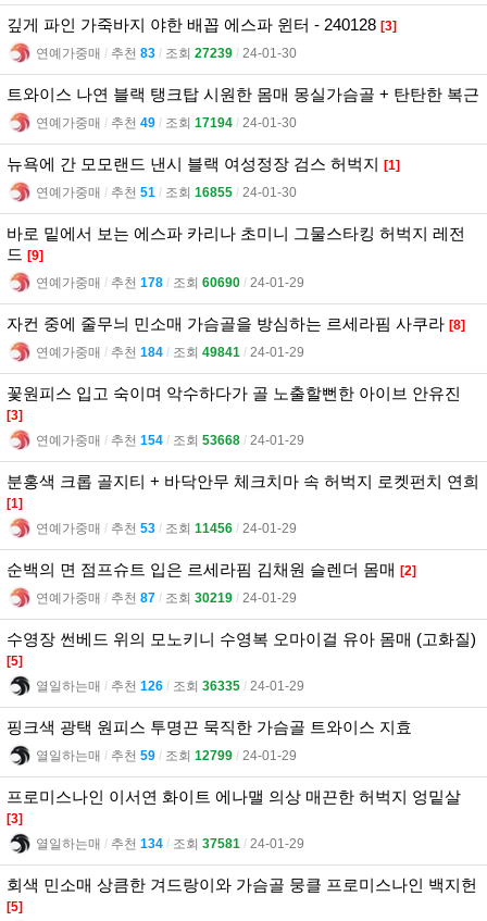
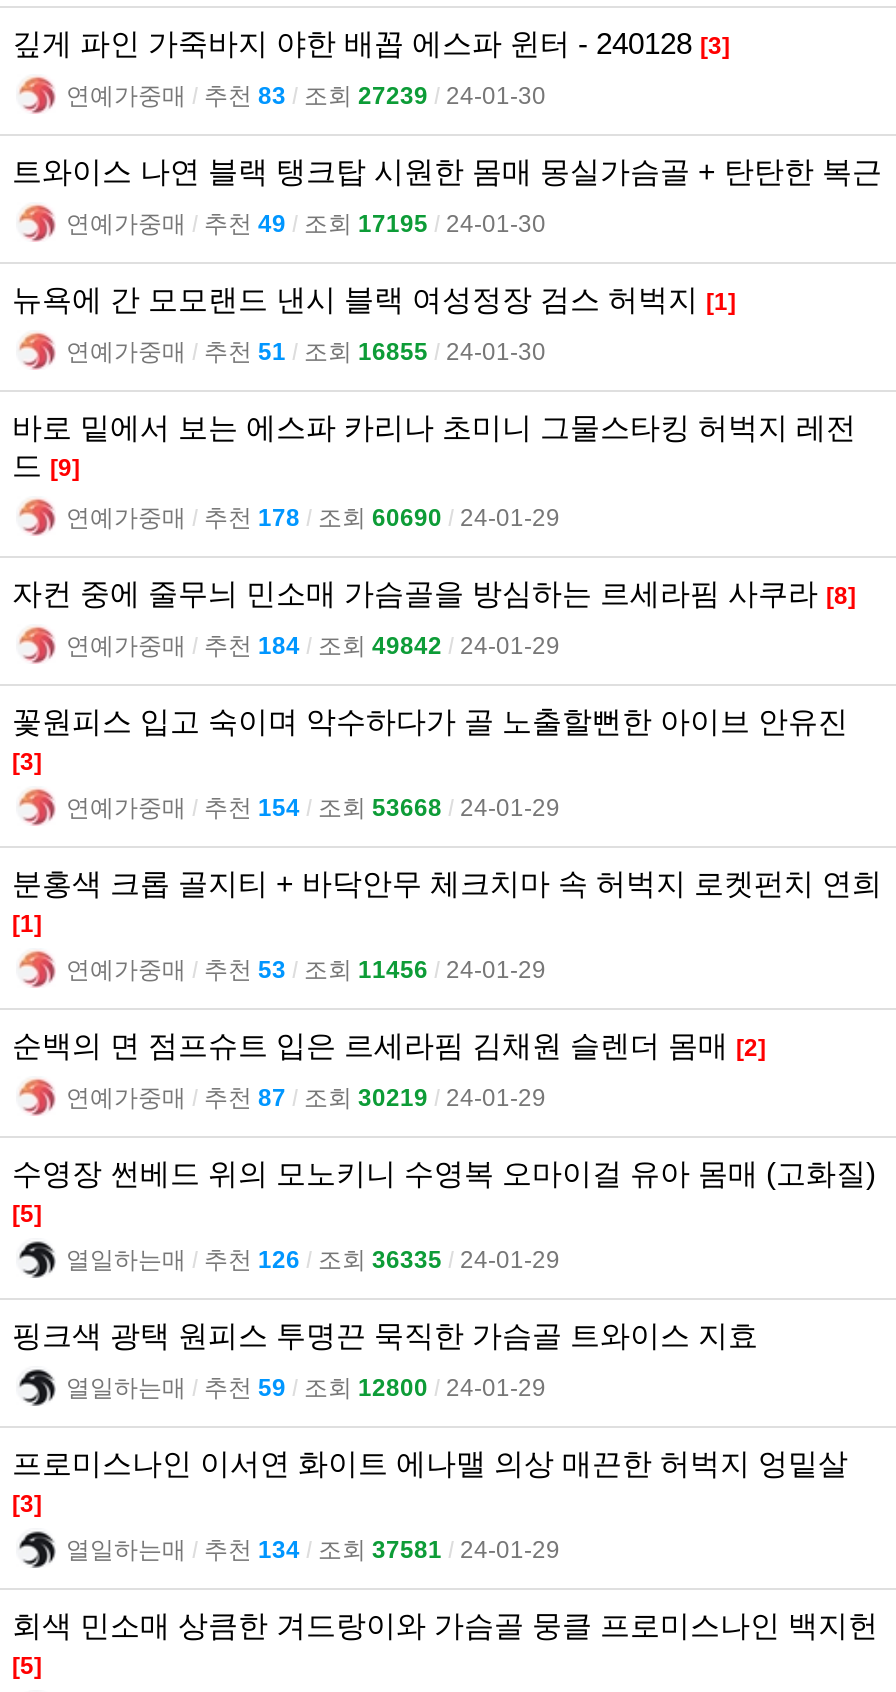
- 연예가중매 l 추천 49 l 조회 17194 l 24-01-30
+ 연예가중매 l 추천 49 l 조회 17195 l 24-01-30

- 연예가중매 l 추천 184 l 조회 49841 l 24-01-29
+ 연예가중매 l 추천 184 l 조회 49842 l 24-01-29

- 열일하는매 l 추천 59 l 조회 12799 l 24-01-29
+ 열일하는매 l 추천 59 l 조회 12800 l 24-01-29
